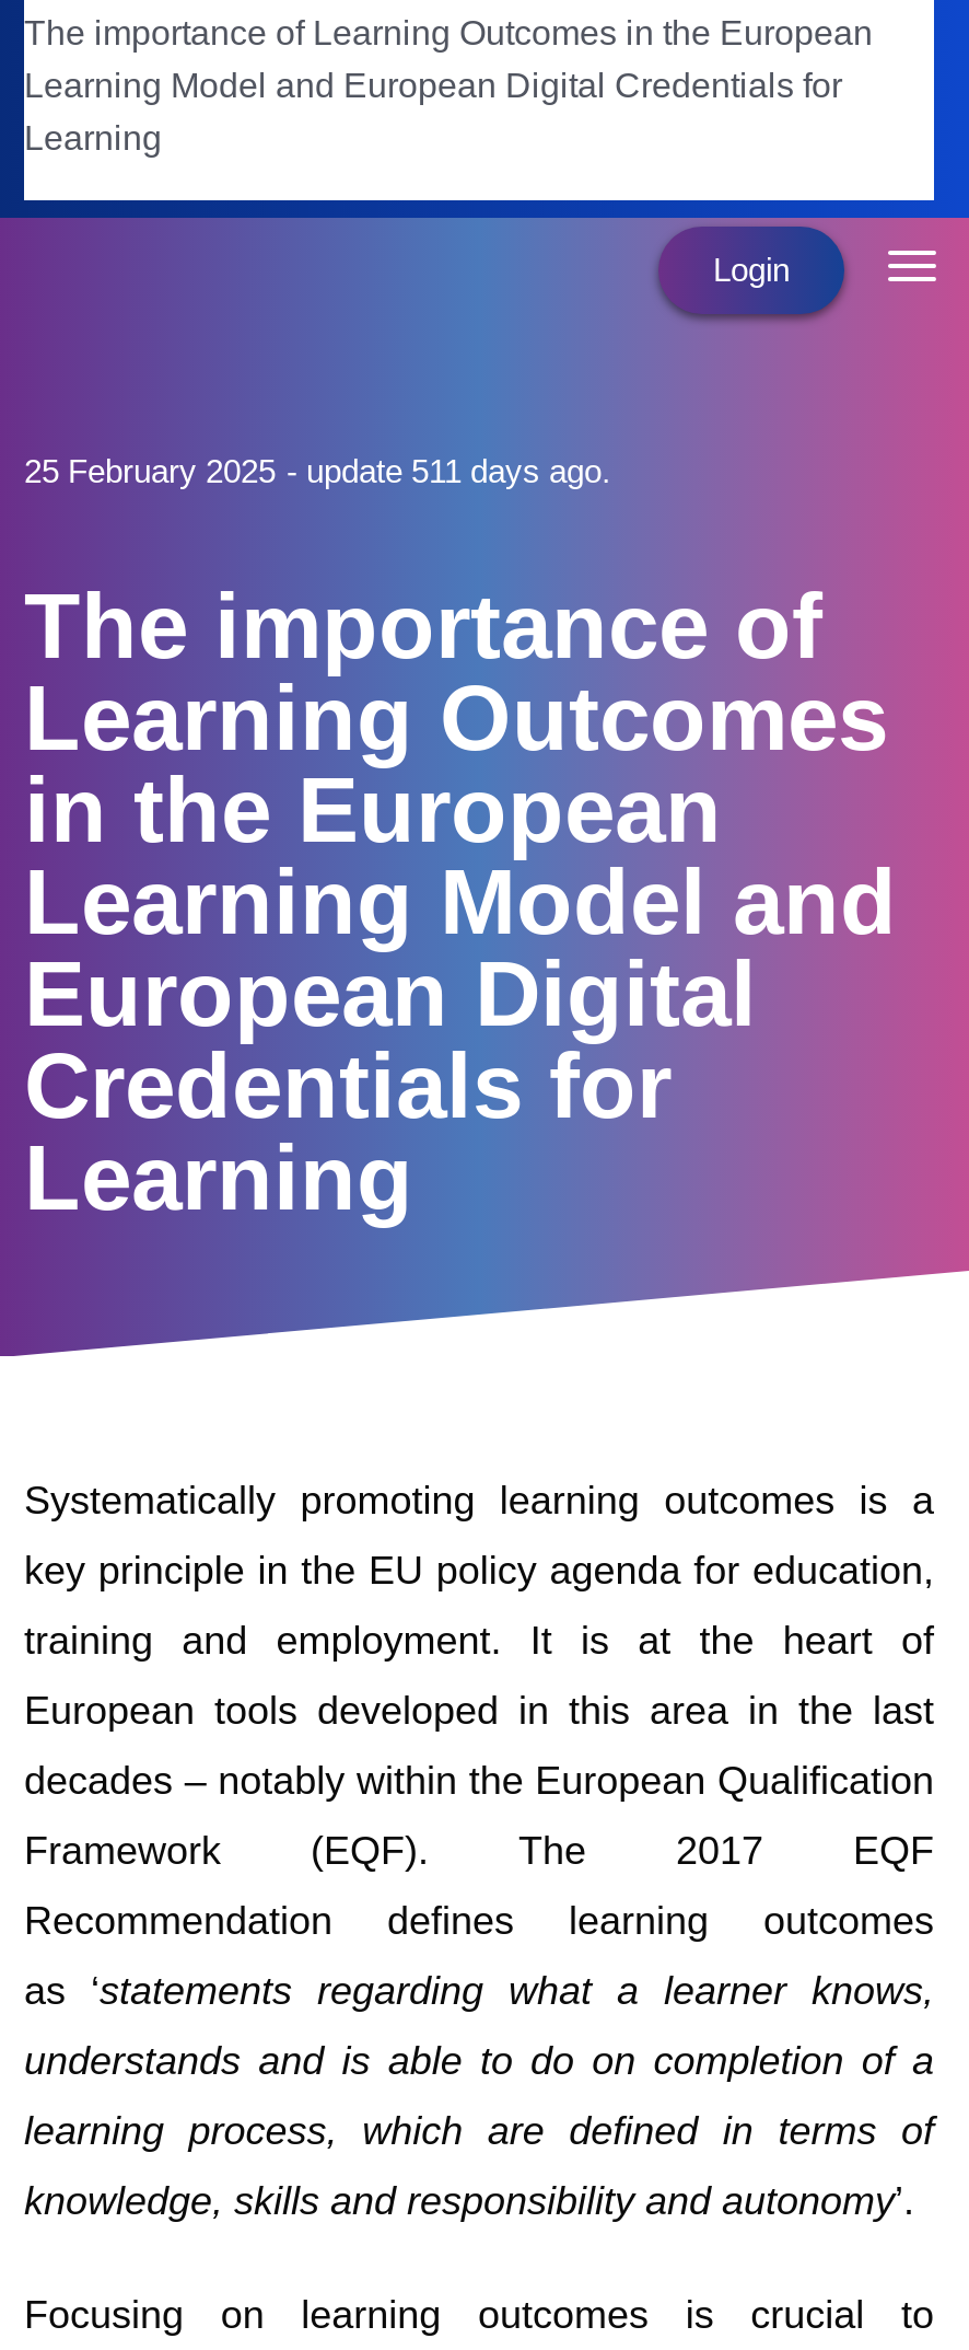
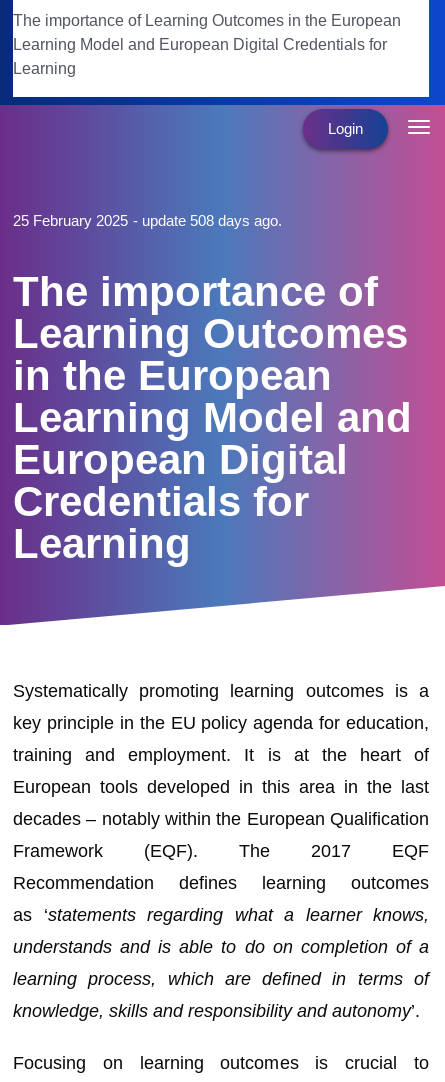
- 25 February 2025 - update 511 days ago.
+ 25 February 2025 - update 508 days ago.
